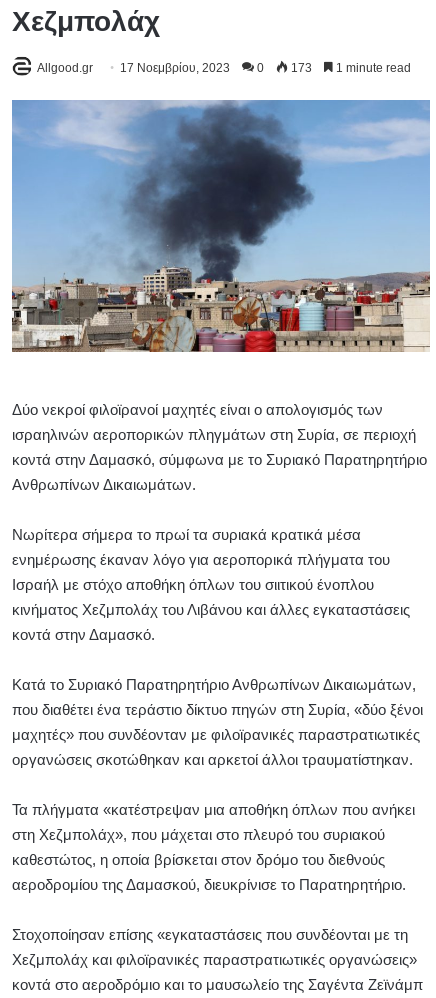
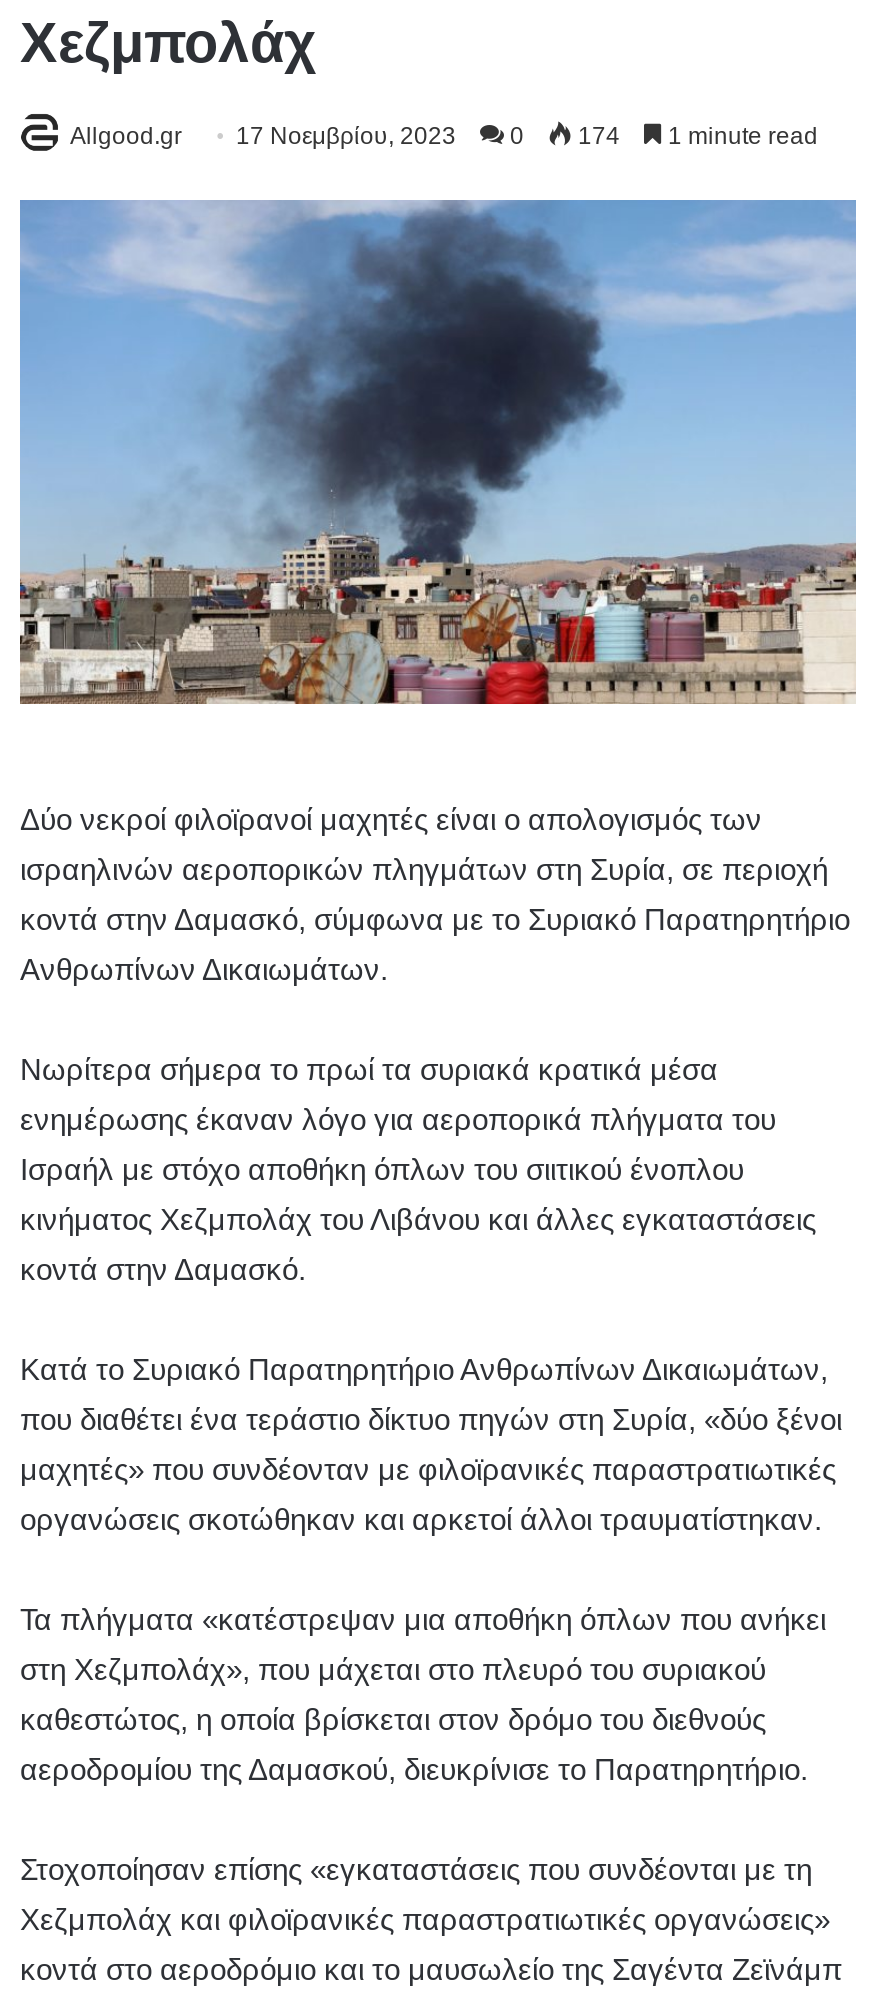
- Allgood.gr 17 Νοεμβρίου, 2023 0 173 1 minute read
+ Allgood.gr 17 Νοεμβρίου, 2023 0 174 1 minute read
